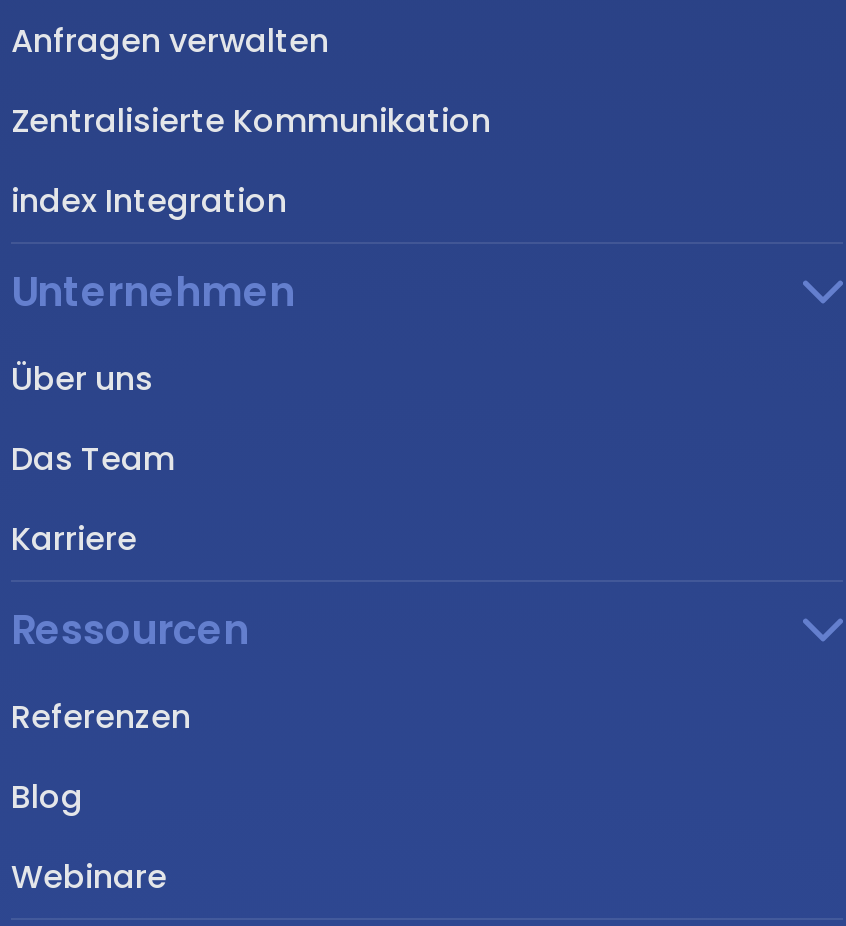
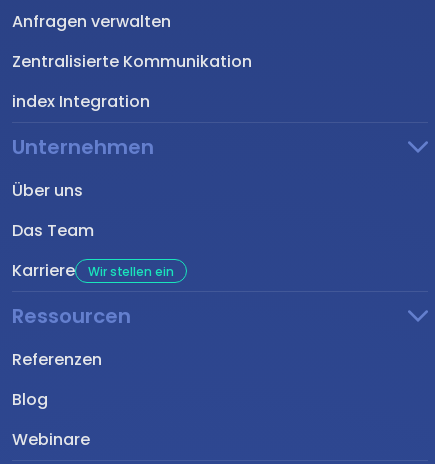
+ Wir stellen ein
